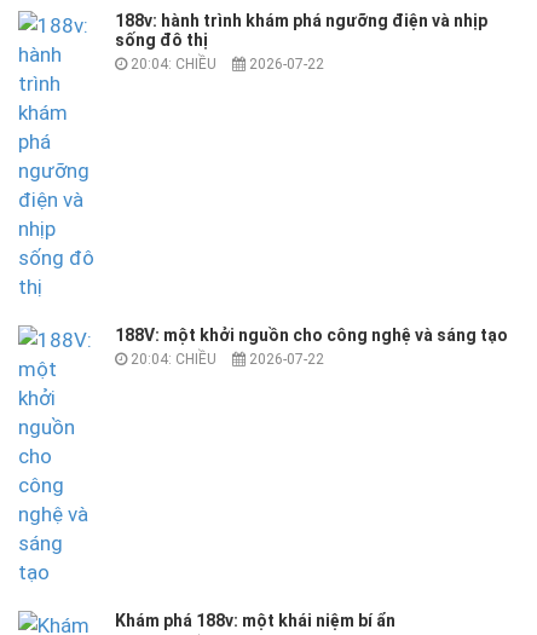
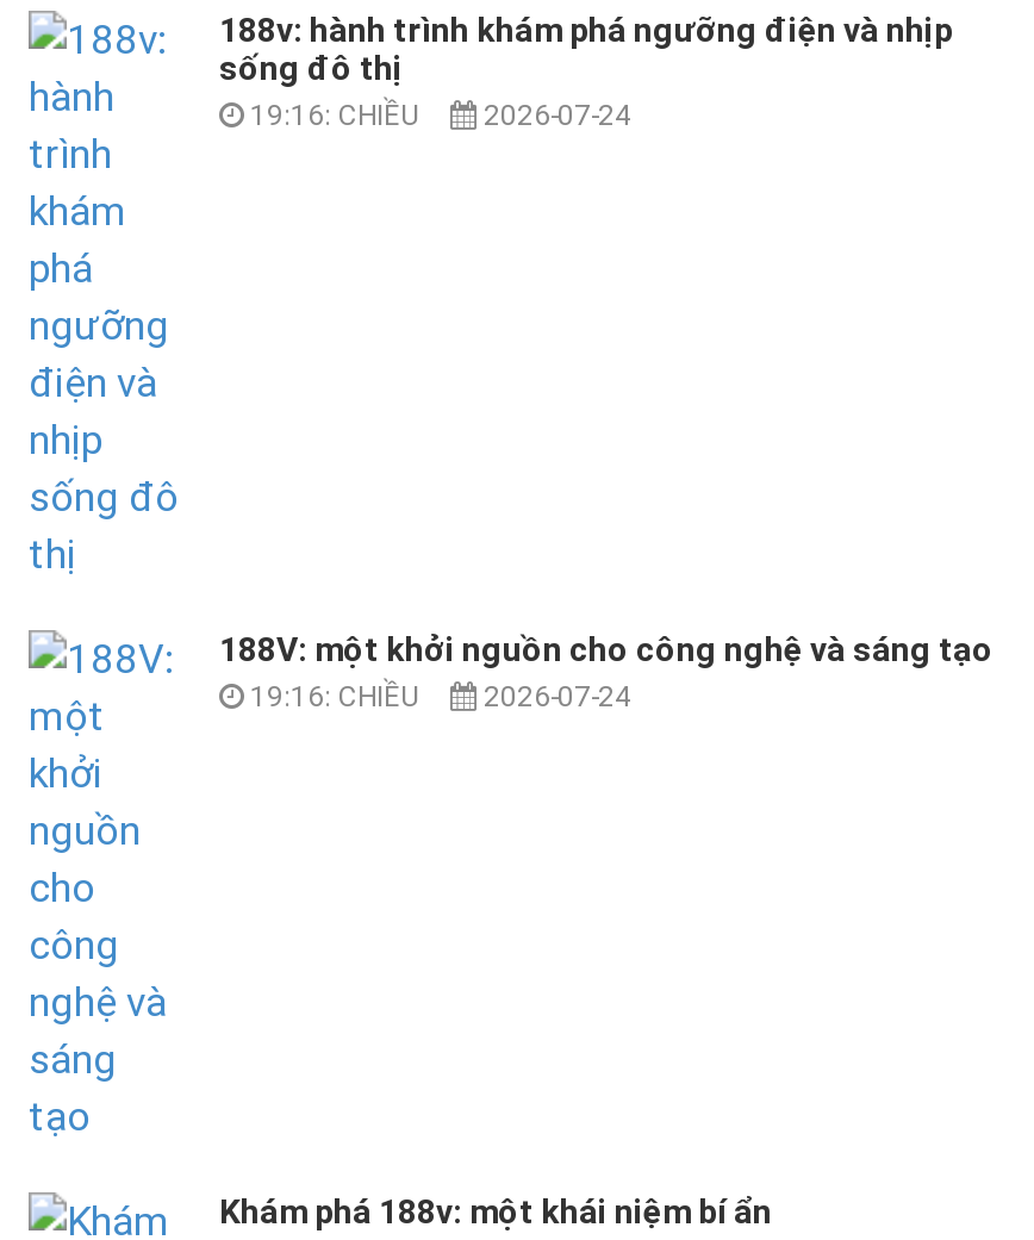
- 20:04: CHIỀU
+ 19:16: CHIỀU

- 2026-07-22
+ 2026-07-24

- 20:04: CHIỀU
+ 19:16: CHIỀU

- 2026-07-22
+ 2026-07-24
